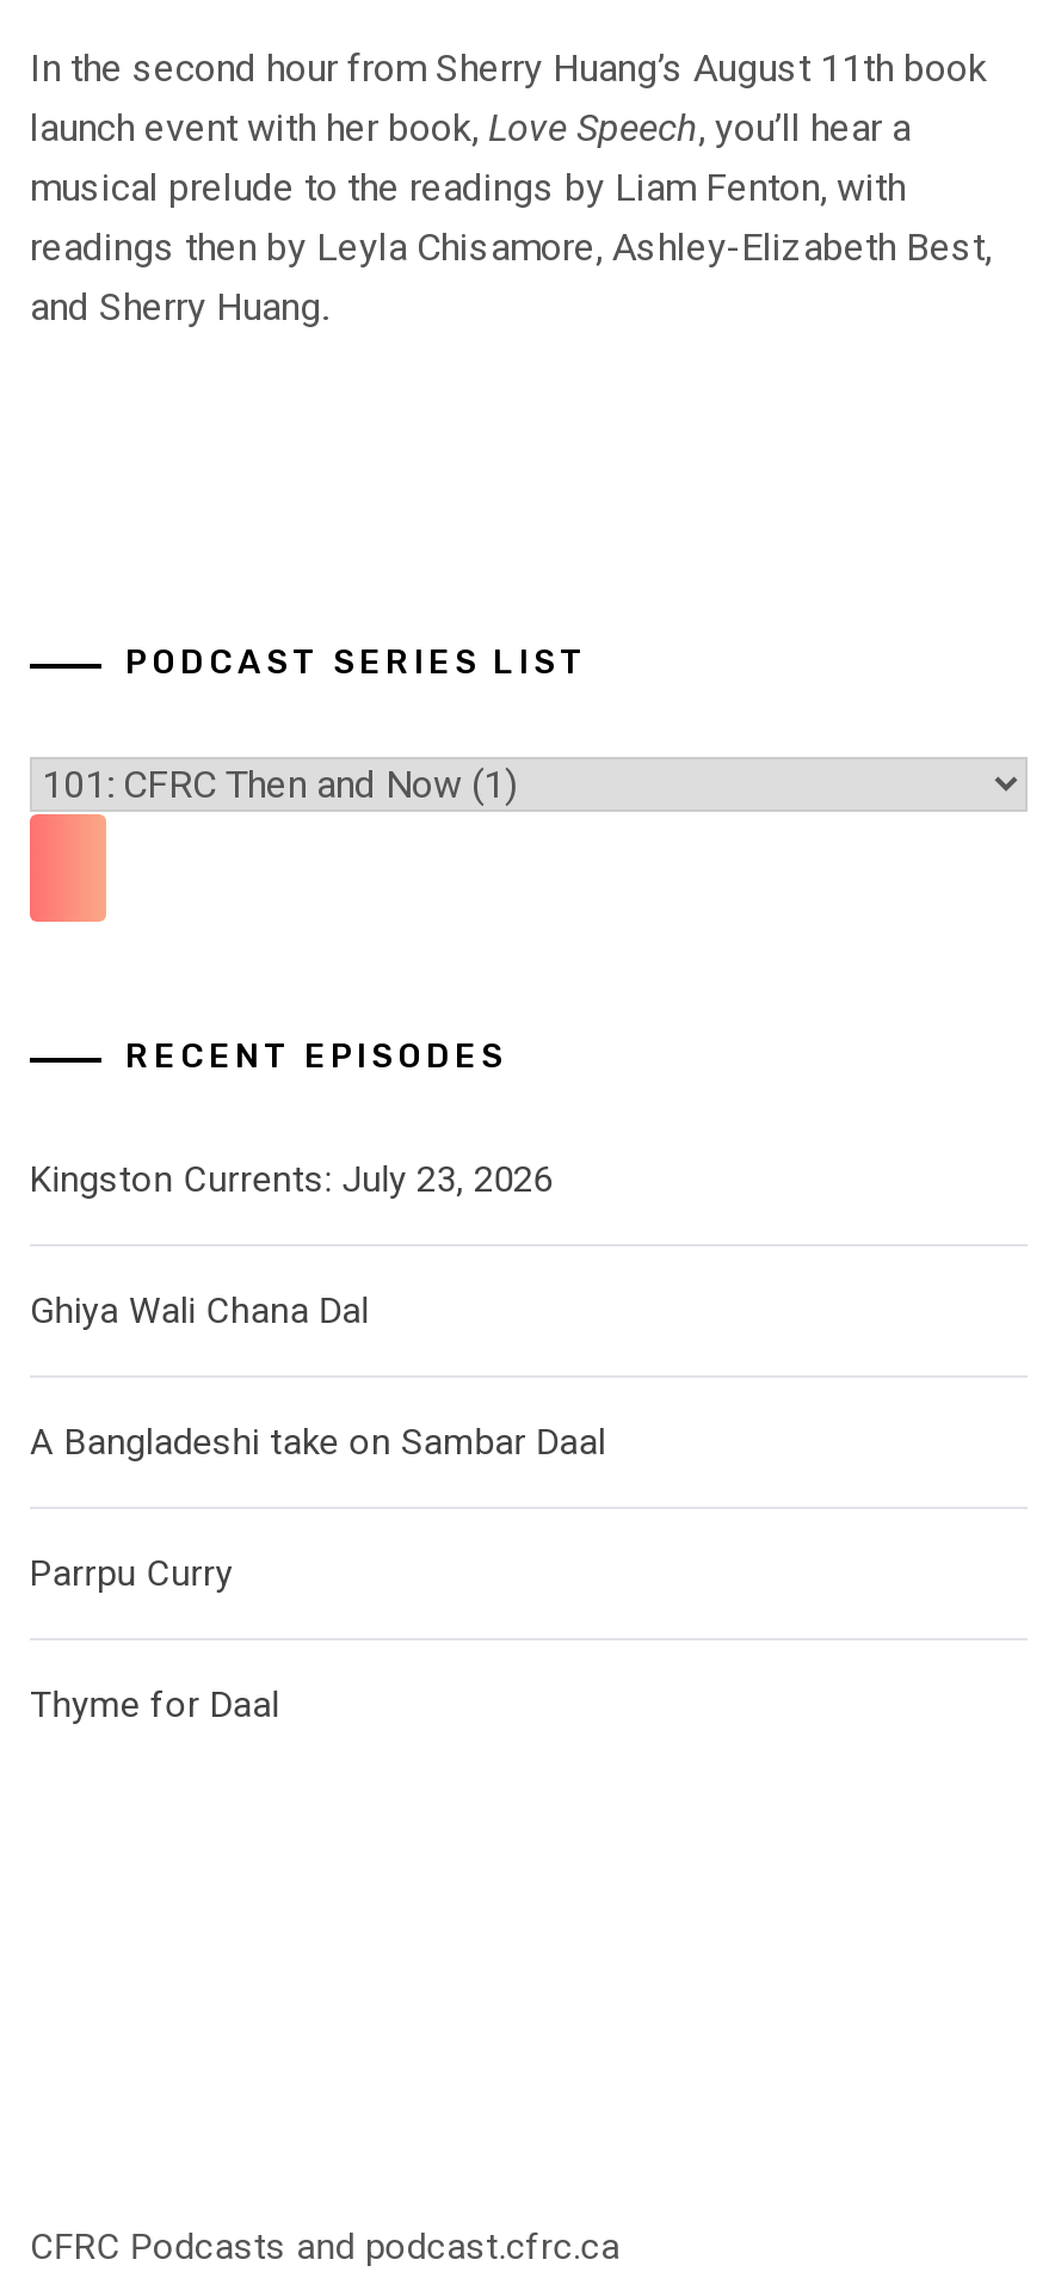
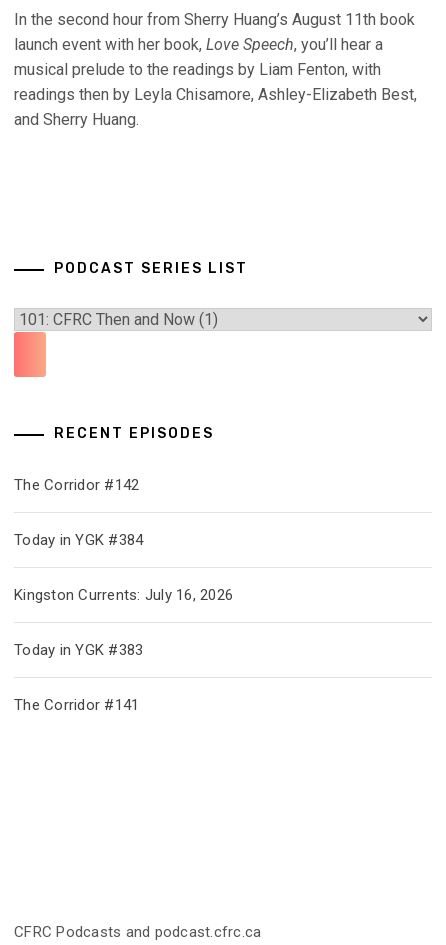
- Kingston Currents: July 23, 2026
+ The Corridor #142

- Ghiya Wali Chana Dal
+ Today in YGK #384

- A Bangladeshi take on Sambar Daal
+ Kingston Currents: July 16, 2026

- Parrpu Curry
+ Today in YGK #383

- Thyme for Daal
+ The Corridor #141
